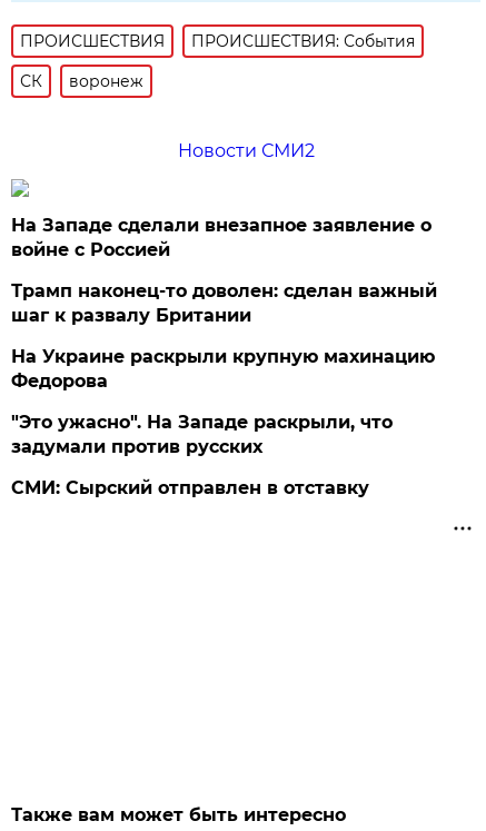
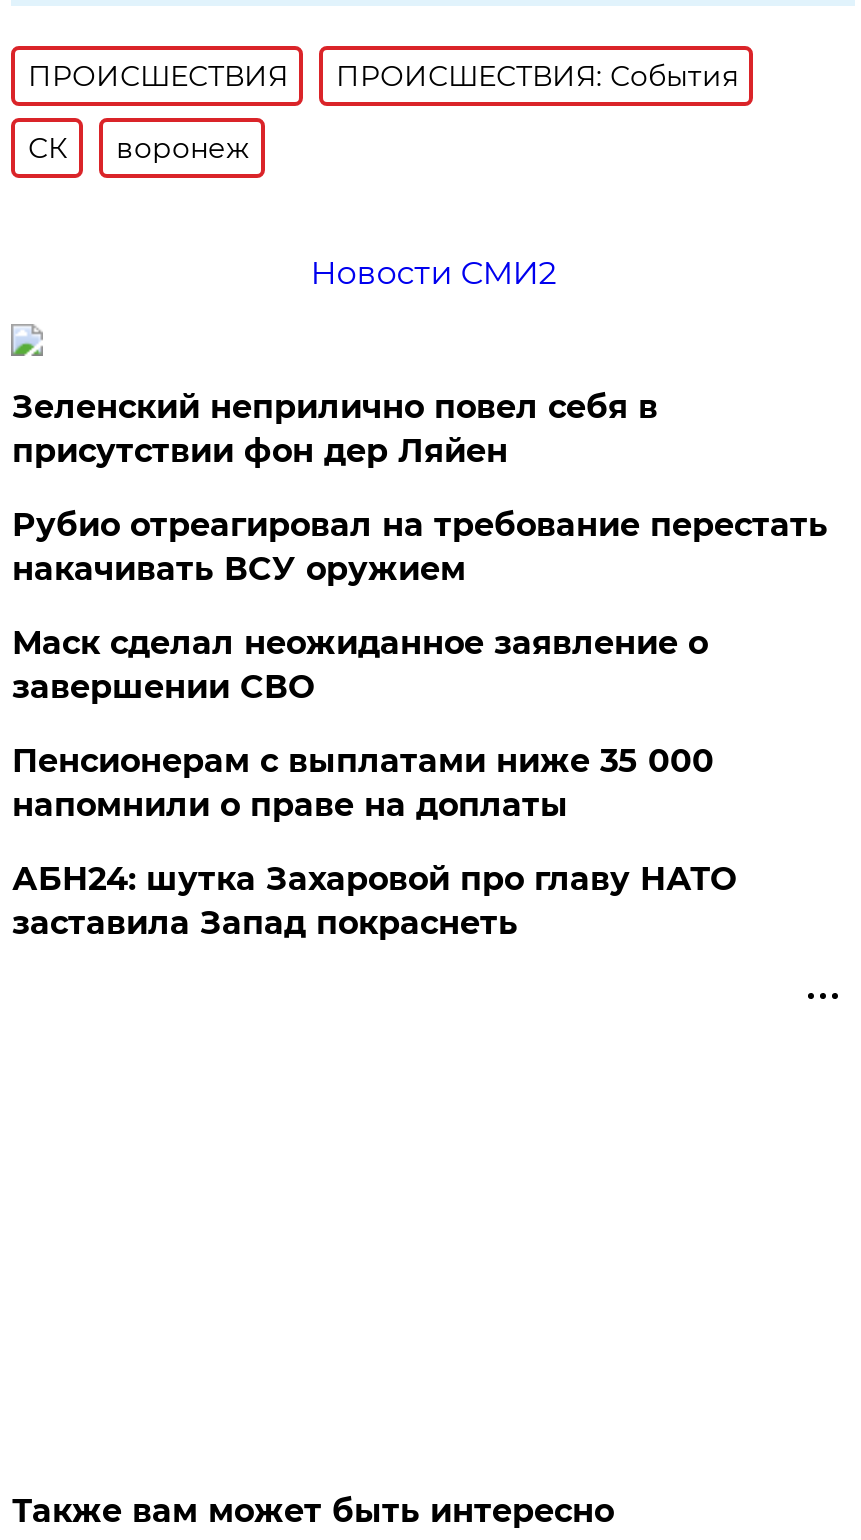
- На Западе сделали внезапное заявление о
- войне с Россией
+ Зеленский неприлично повел cебя в
+ присутствии фон дер Ляйен

- Трамп наконец-то доволен: сделан важный
- шаг к развалу Британии
+ Рубио отреагировал на требование перестать
+ накачивать ВСУ оружием

- На Украине раскрыли крупную махинацию
- Федорова
+ Маск сделал неожиданное заявление о
+ завершении СВО

- "Это ужасно". На Западе раскрыли, что
- задумали против русских
+ Пенсионерам с выплатами ниже 35 000
+ напомнили о праве на доплаты

- СМИ: Сырский отправлен в отставку
+ АБН24: шутка Захаровой про главу НАТО
+ заставила Запад покраснеть
